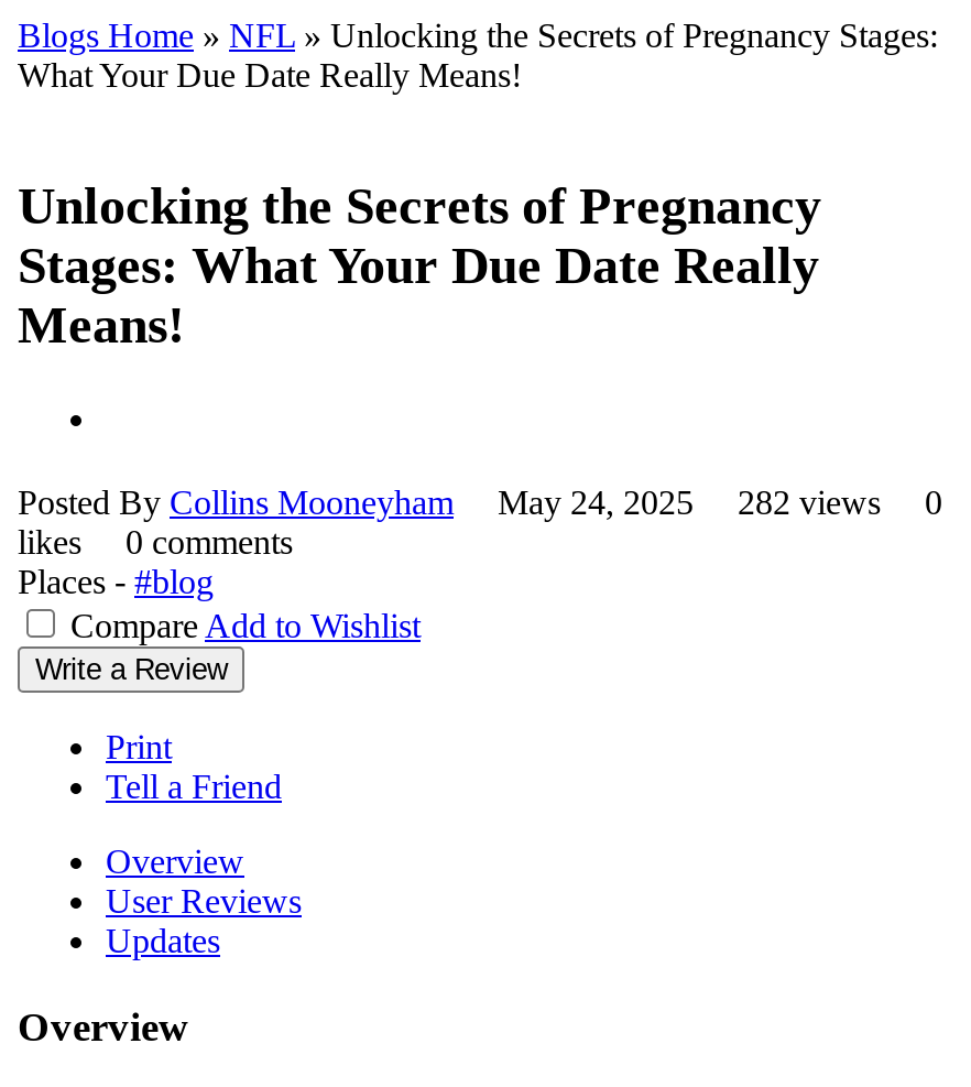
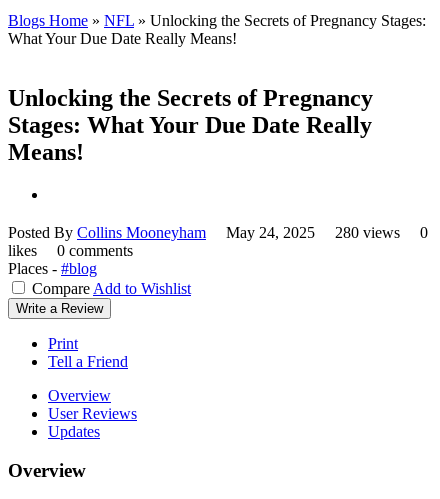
- Posted By Collins Mooneyham May 24, 2025 282 views 0
+ Posted By Collins Mooneyham May 24, 2025 280 views 0
